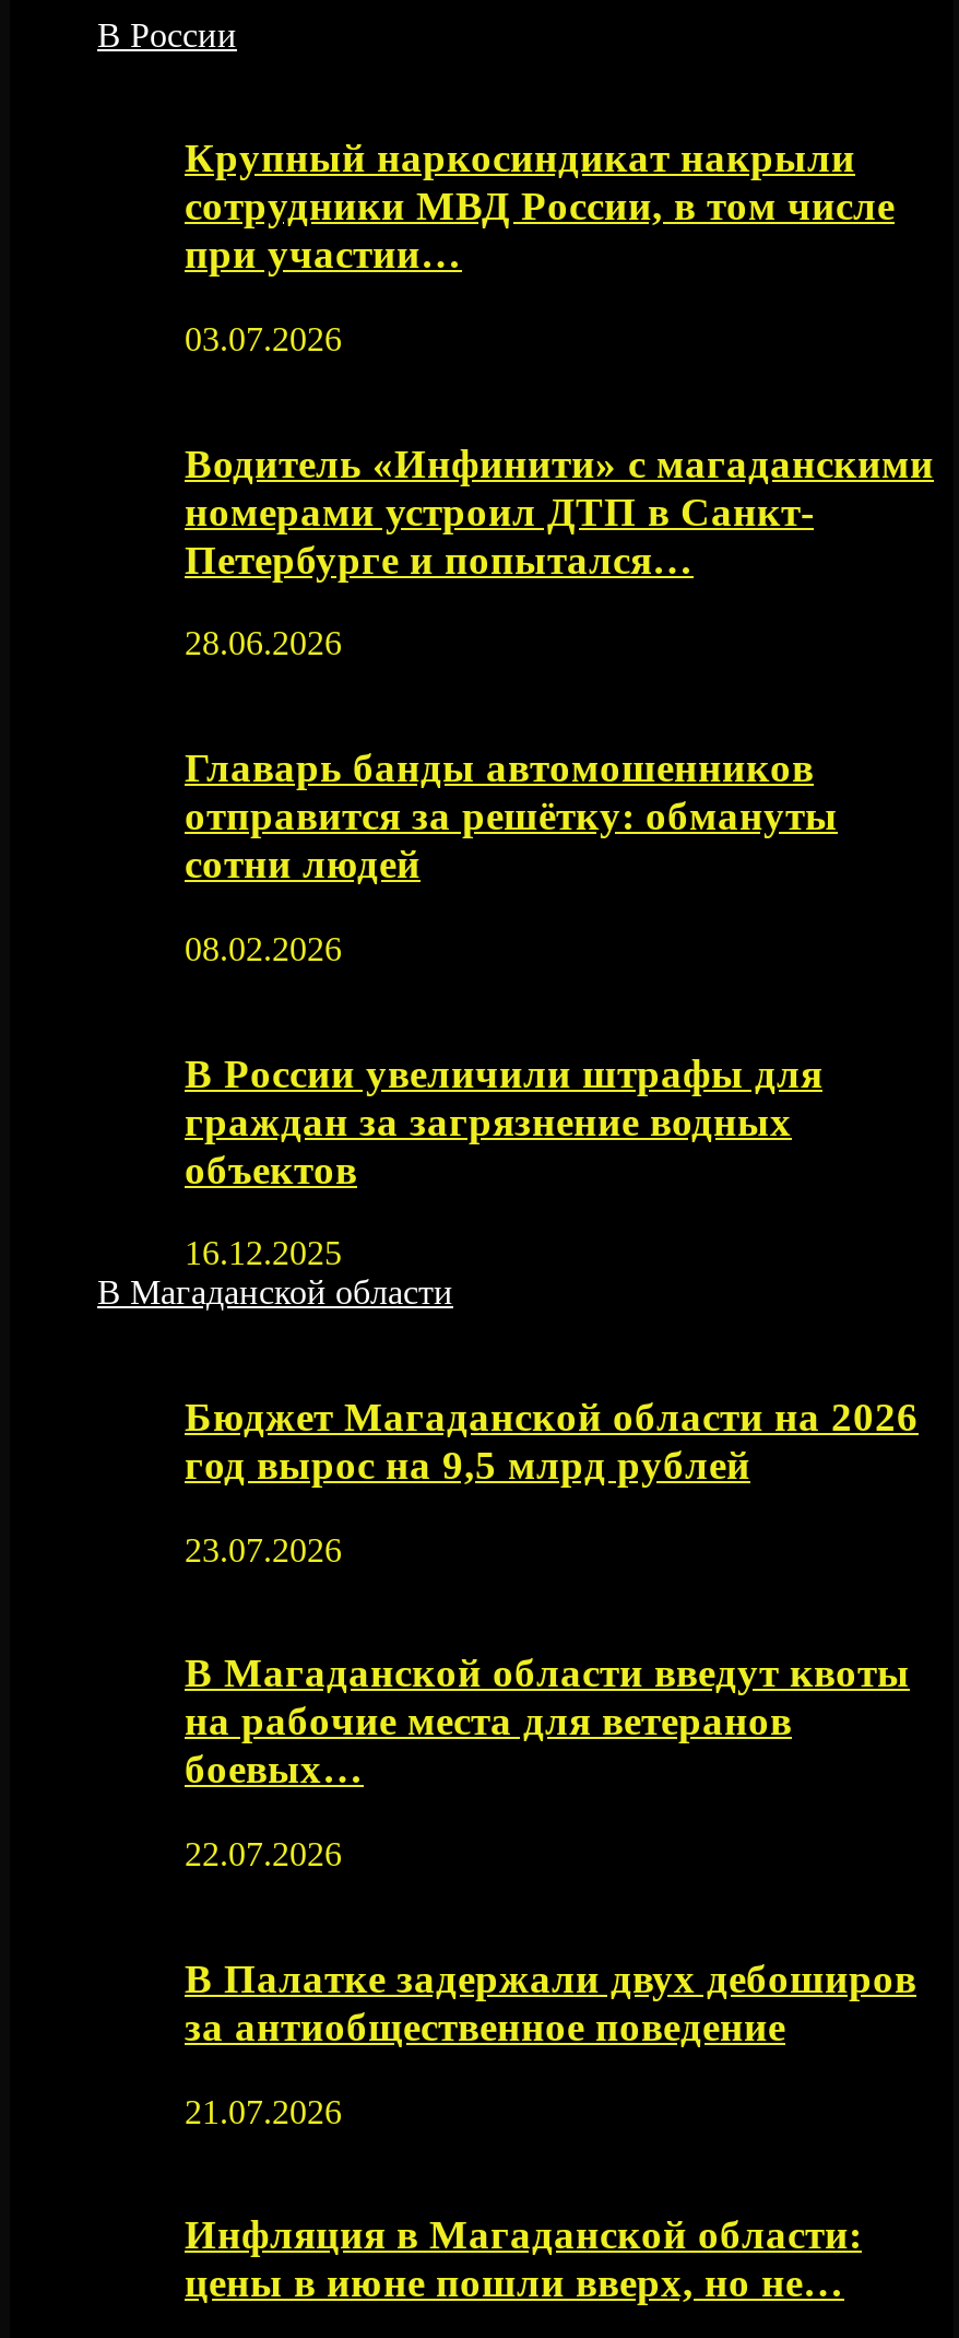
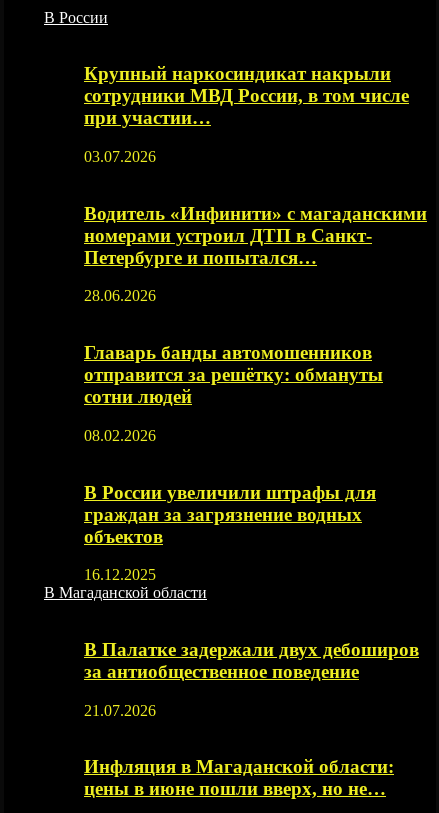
- Бюджет Магаданской области на 2026
- год вырос на 9,5 млрд рублей
- 23.07.2026
- В Магаданской области введут квоты
- на рабочие места для ветеранов
- боевых…
- 22.07.2026
